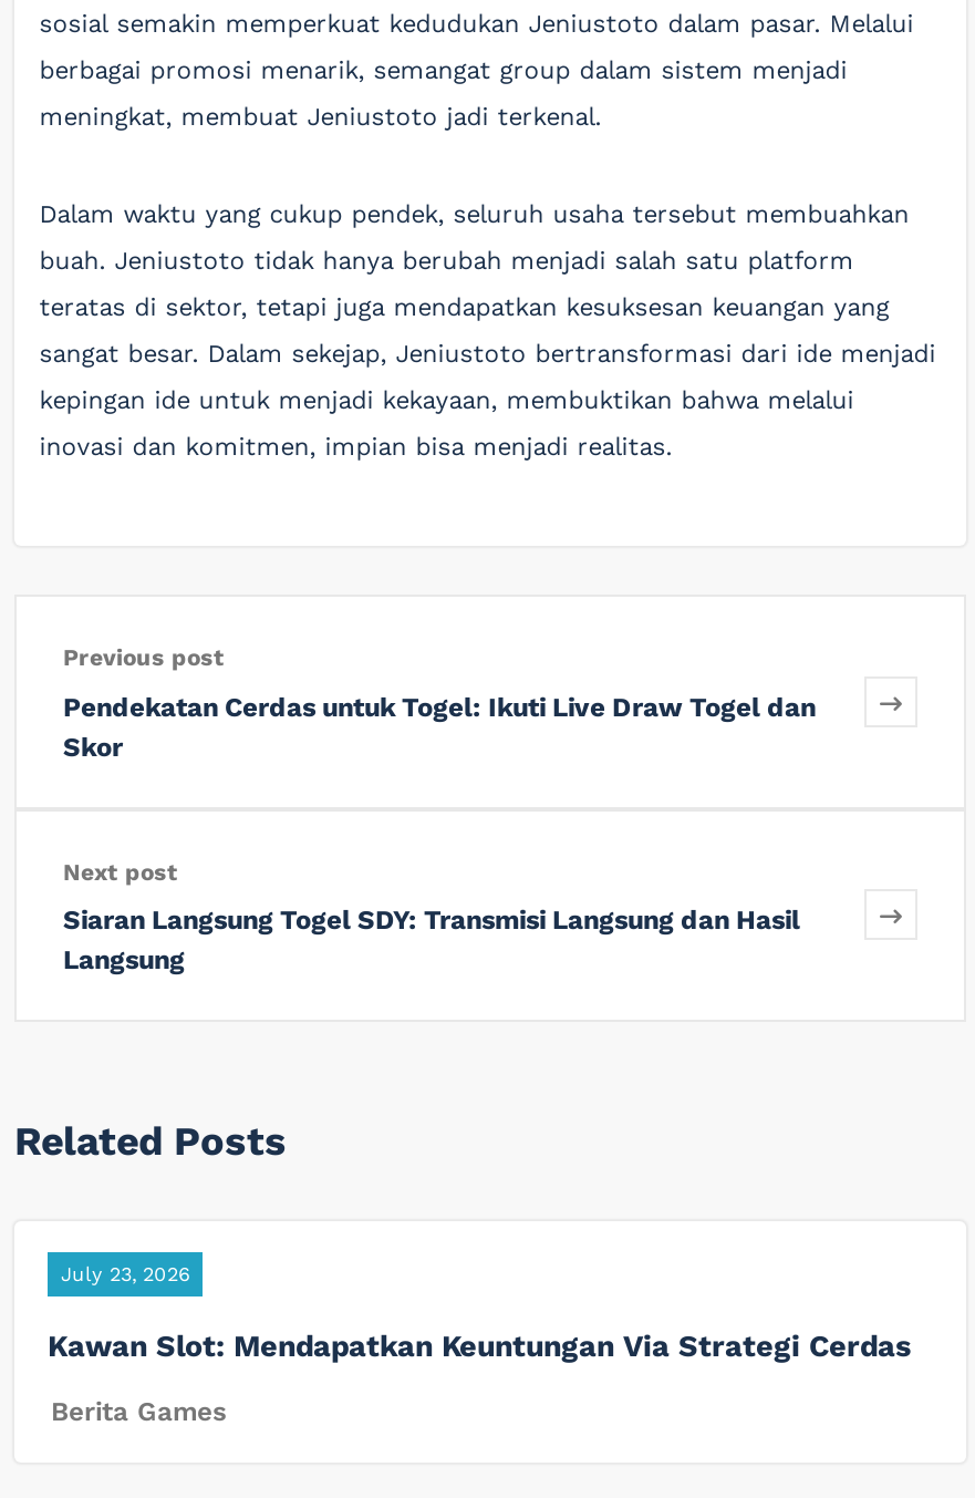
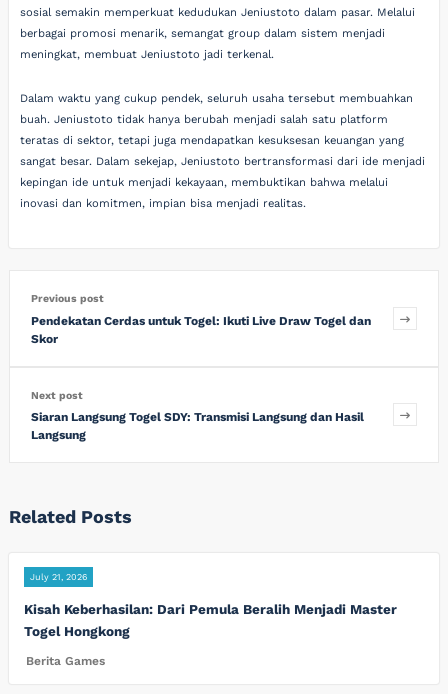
- July 23, 2026
+ July 21, 2026

- Kawan Slot: Mendapatkan Keuntungan Via Strategi Cerdas
+ Kisah Keberhasilan: Dari Pemula Beralih Menjadi Master
+ Togel Hongkong
